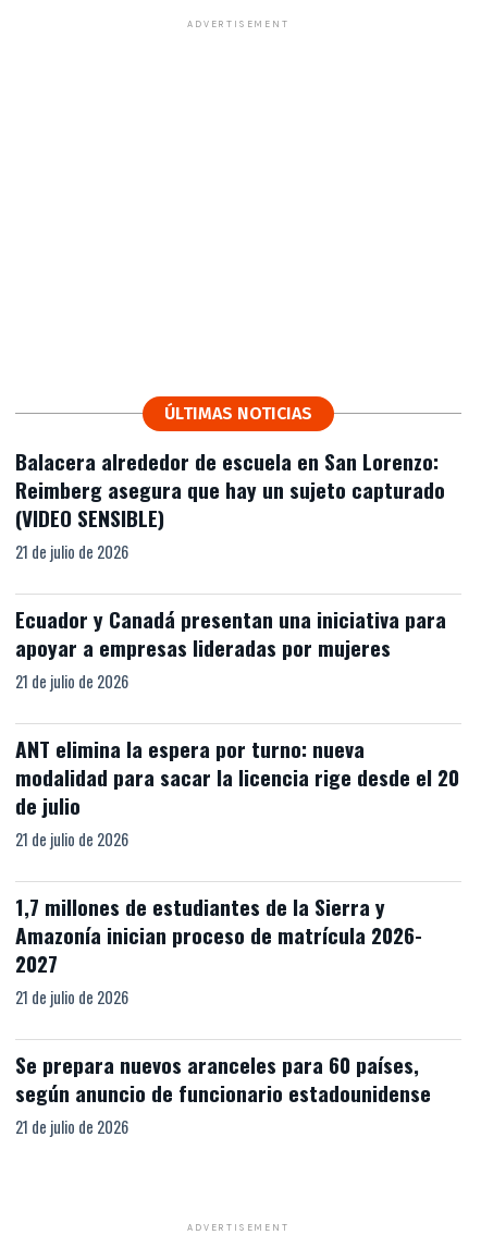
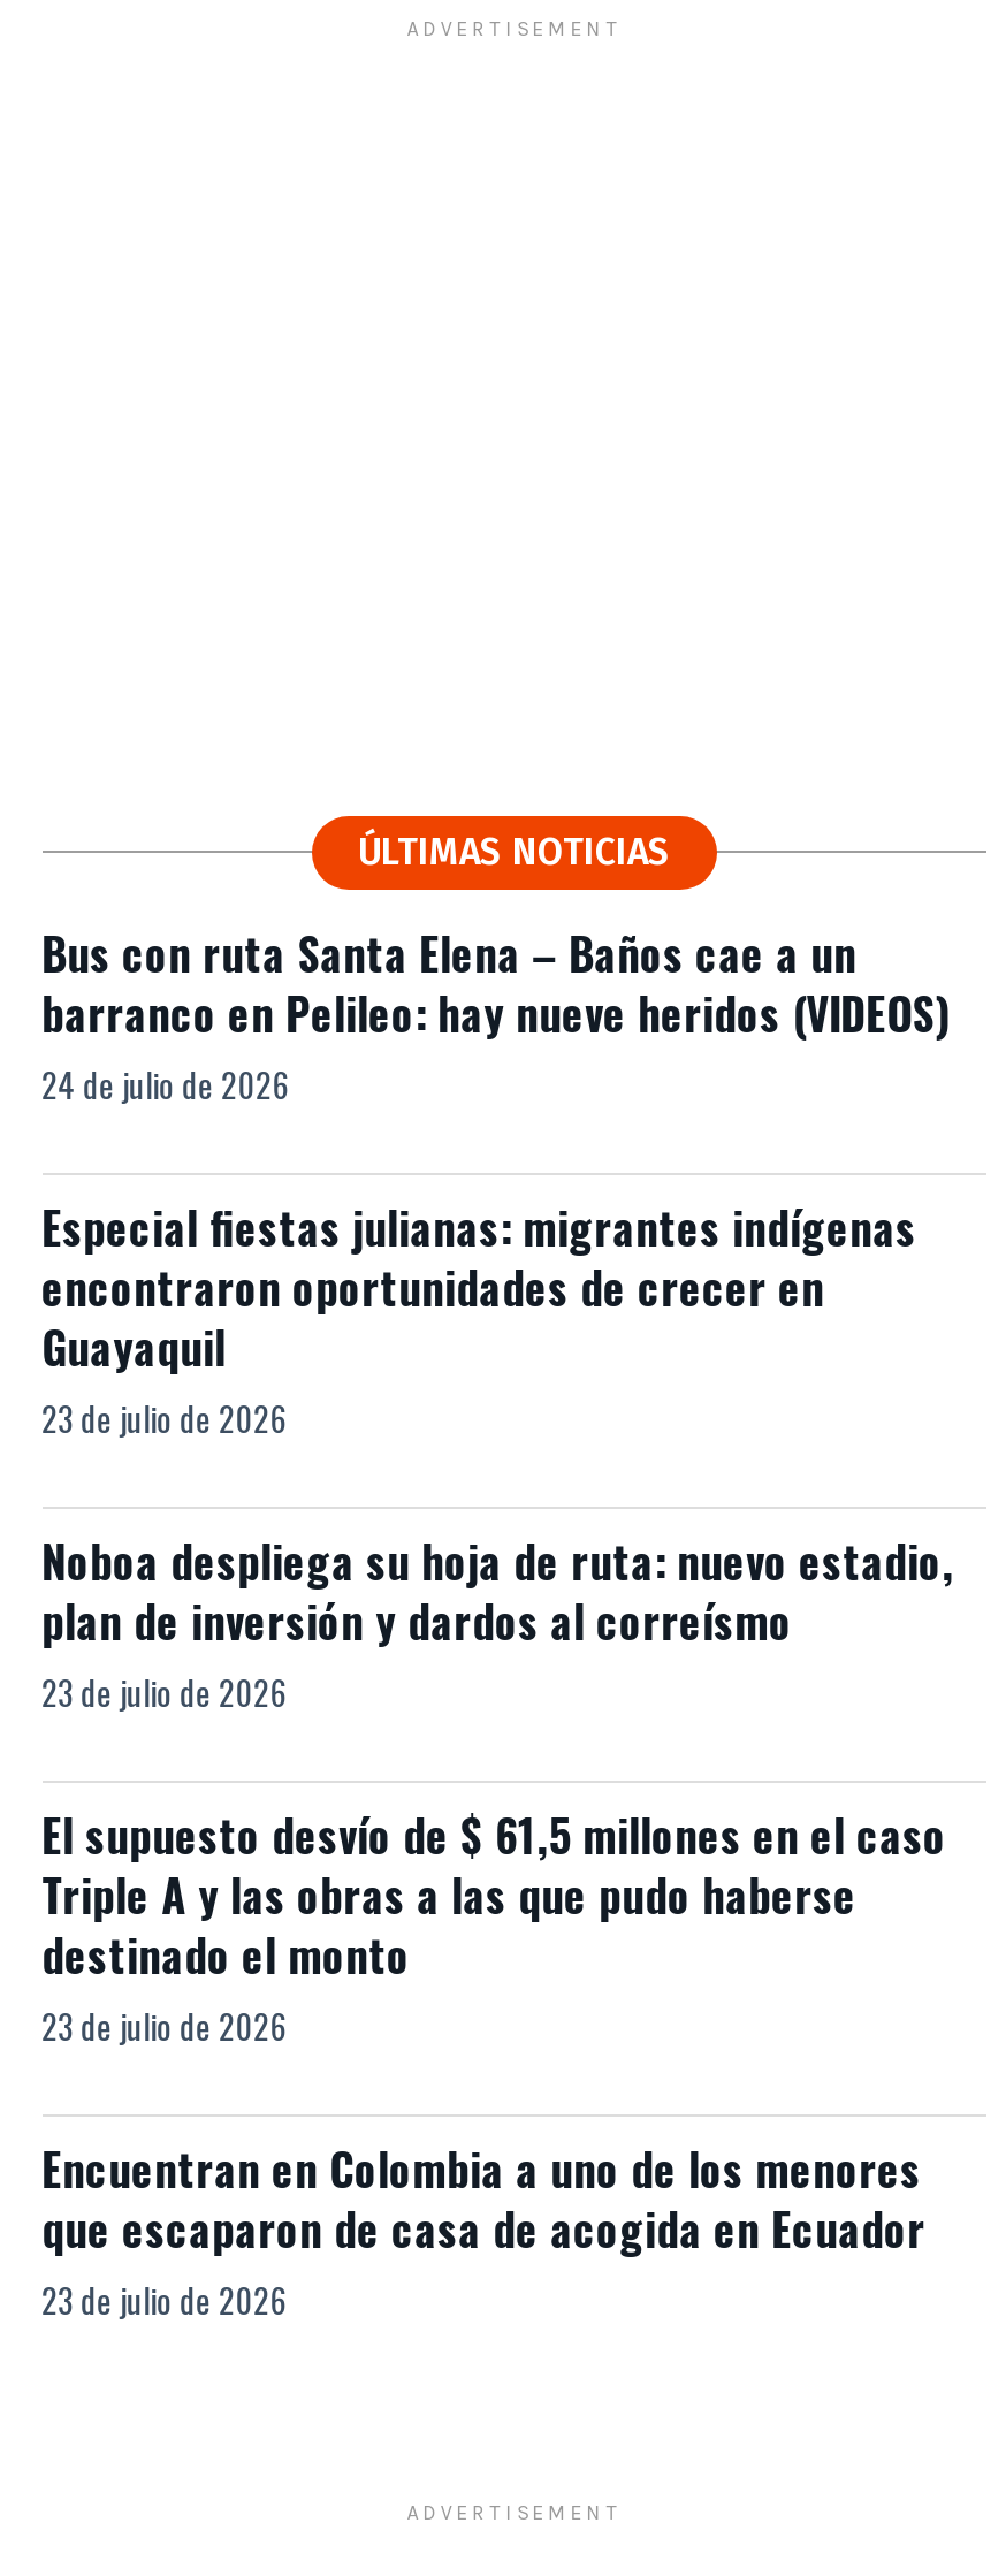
- Balacera alrededor de escuela en San Lorenzo:
- Reimberg asegura que hay un sujeto capturado
- (VIDEO SENSIBLE)
- 21 de julio de 2026
+ Bus con ruta Santa Elena – Baños cae a un
+ barranco en Pelileo: hay nueve heridos (VIDEOS)
+ 24 de julio de 2026

- Ecuador y Canadá presentan una iniciativa para
- apoyar a empresas lideradas por mujeres
- 21 de julio de 2026
+ Especial fiestas julianas: migrantes indígenas
+ encontraron oportunidades de crecer en
+ Guayaquil
+ 23 de julio de 2026

- ANT elimina la espera por turno: nueva
- modalidad para sacar la licencia rige desde el 20
- de julio
- 21 de julio de 2026
+ Noboa despliega su hoja de ruta: nuevo estadio,
+ plan de inversión y dardos al correísmo
+ 23 de julio de 2026

- 1,7 millones de estudiantes de la Sierra y
- Amazonía inician proceso de matrícula 2026-
- 2027
- 21 de julio de 2026
+ El supuesto desvío de $ 61,5 millones en el caso
+ Triple A y las obras a las que pudo haberse
+ destinado el monto
+ 23 de julio de 2026

- Se prepara nuevos aranceles para 60 países,
- según anuncio de funcionario estadounidense
- 21 de julio de 2026
+ Encuentran en Colombia a uno de los menores
+ que escaparon de casa de acogida en Ecuador
+ 23 de julio de 2026
